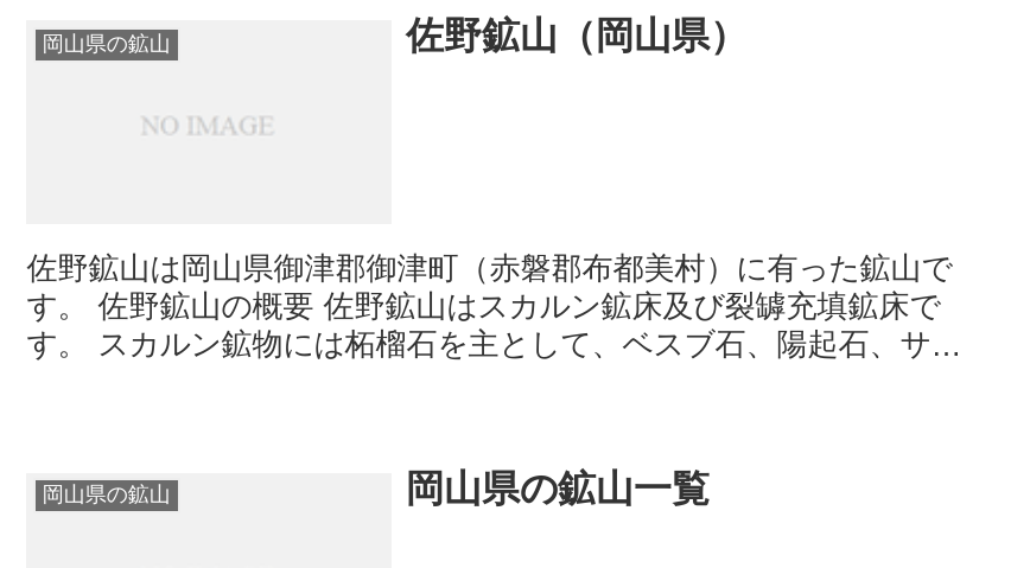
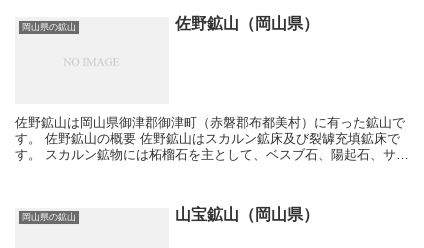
- 岡山県の鉱山一覧
+ 山宝鉱山（岡山県）
